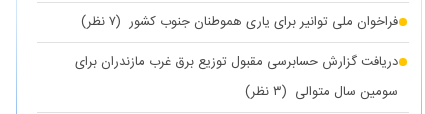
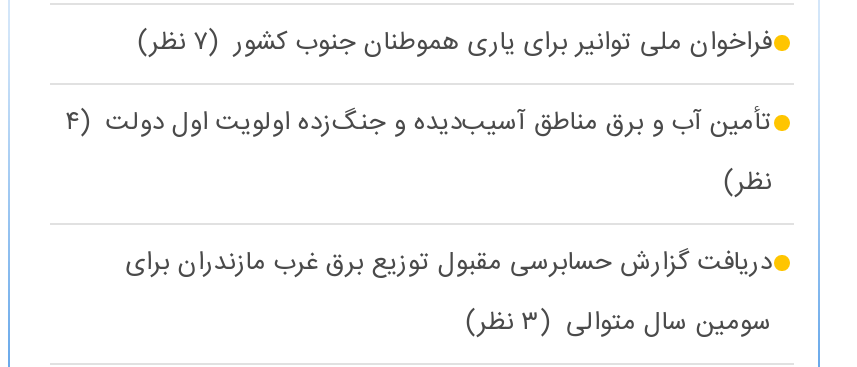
+ تأمین آب و برق مناطق آسیب‌دیده و جنگ‌زده اولویت اول دولت (۴
+ نظر)
